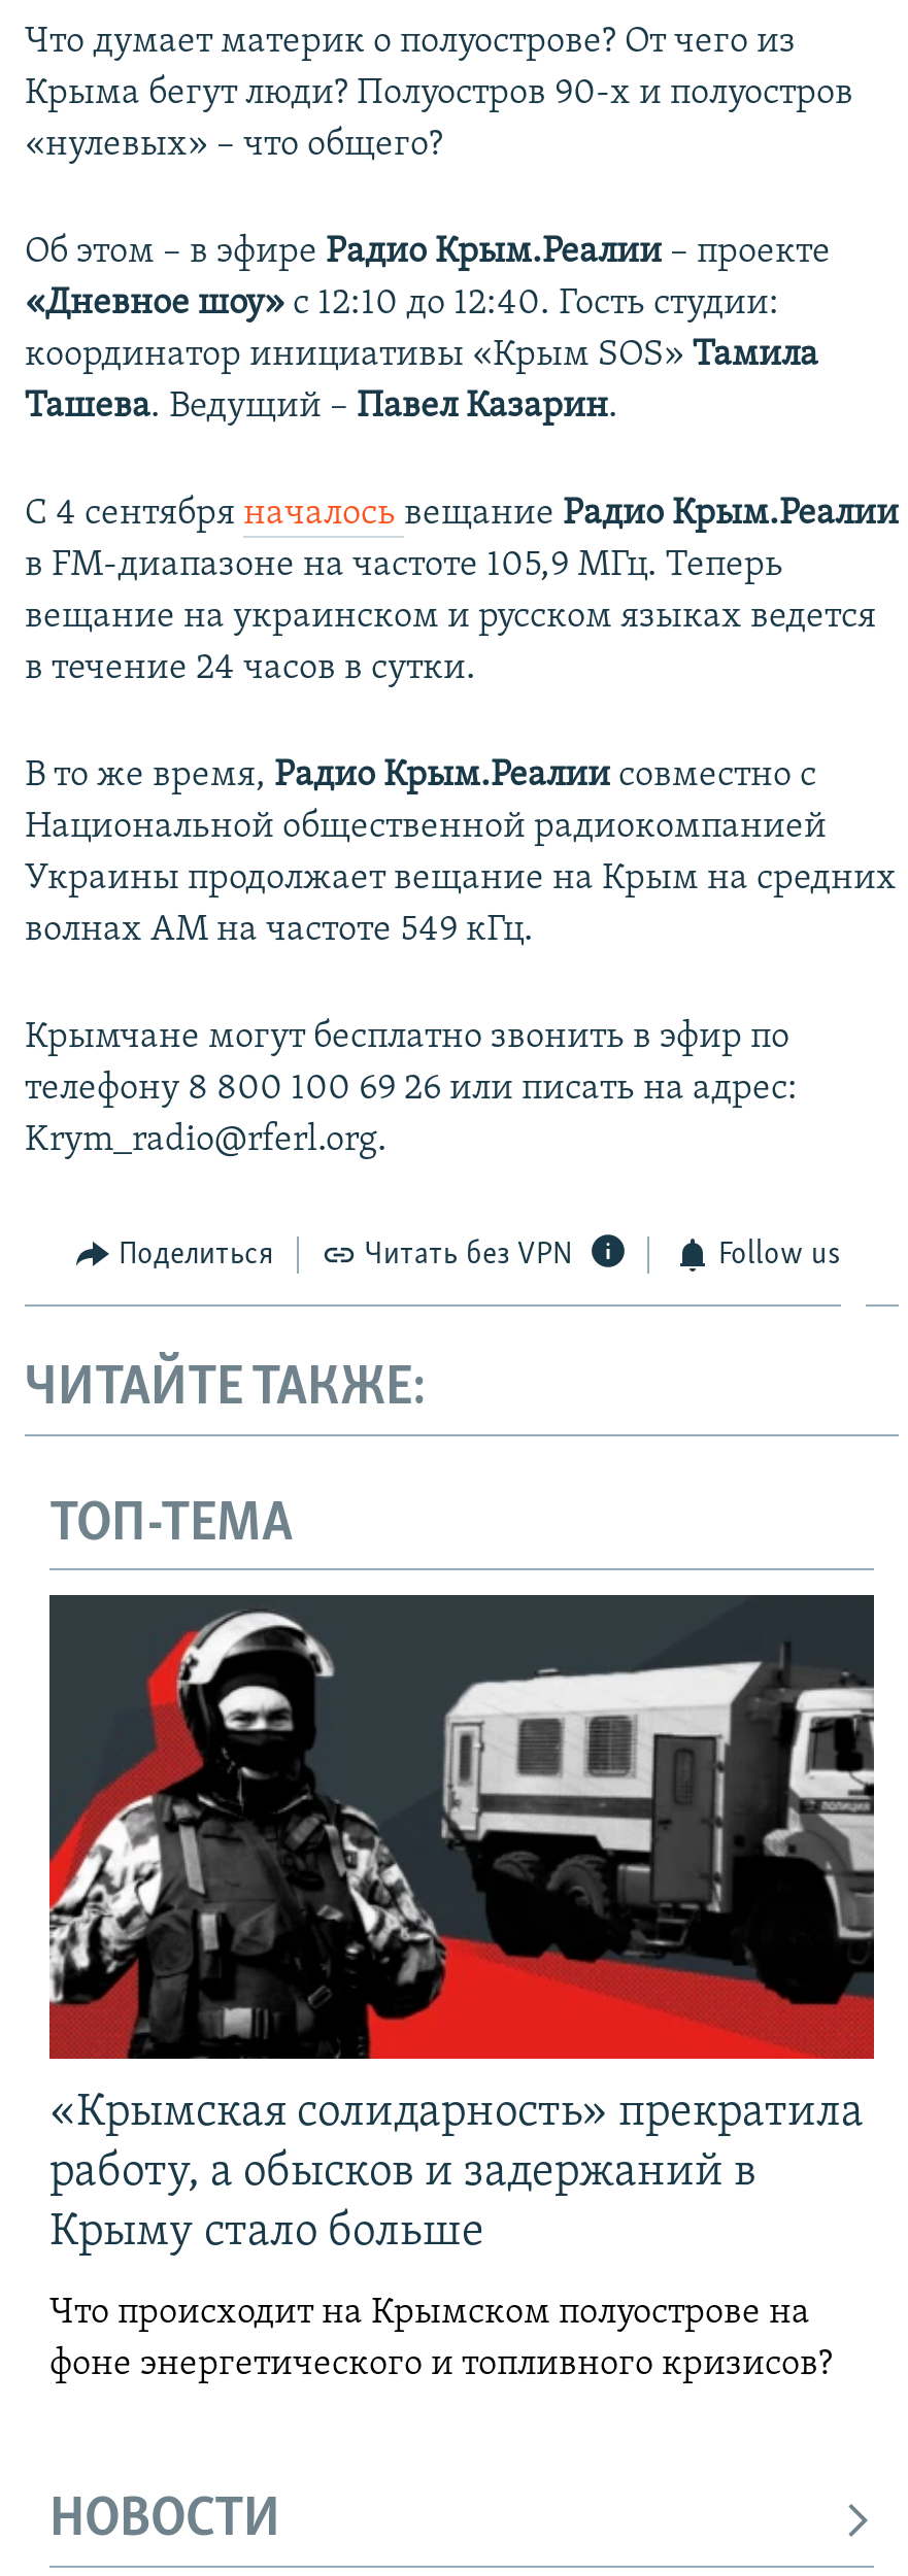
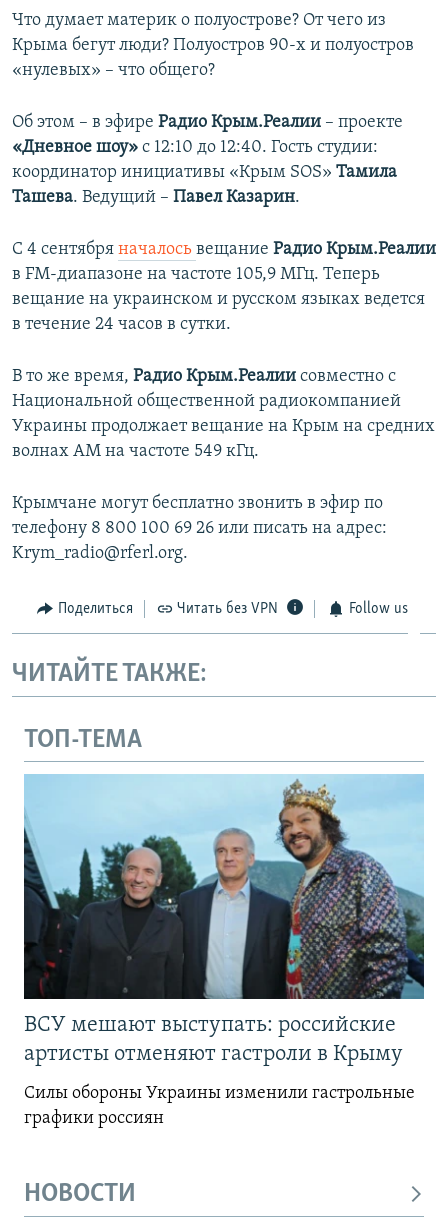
- [image]
- «Крымская солидарность» прекратила
- работу, а обысков и задержаний в
- Крыму стало больше
+ [image]
+ ВСУ мешают выступать: российские
+ артисты отменяют гастроли в Крыму

- Что происходит на Крымском полуострове на
- фоне энергетического и топливного кризисов?
+ Силы обороны Украины изменили гастрольные
+ графики россиян
